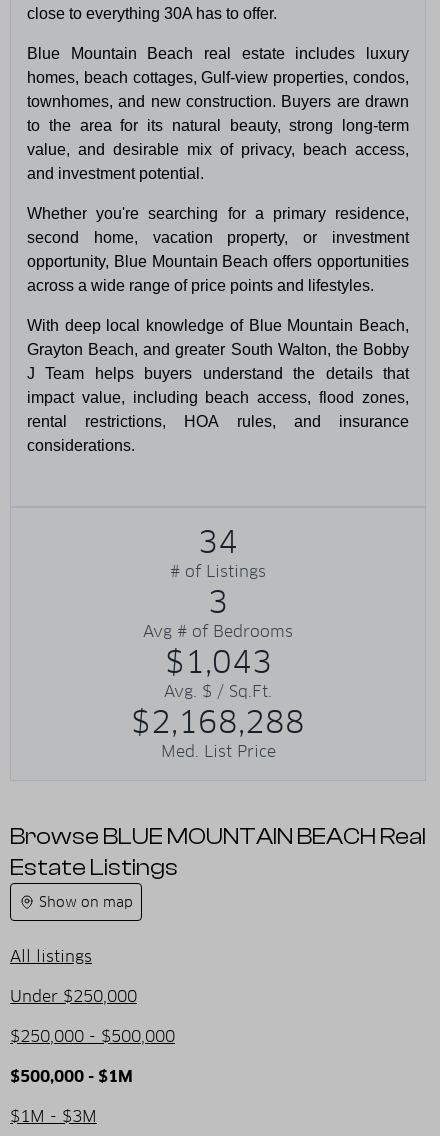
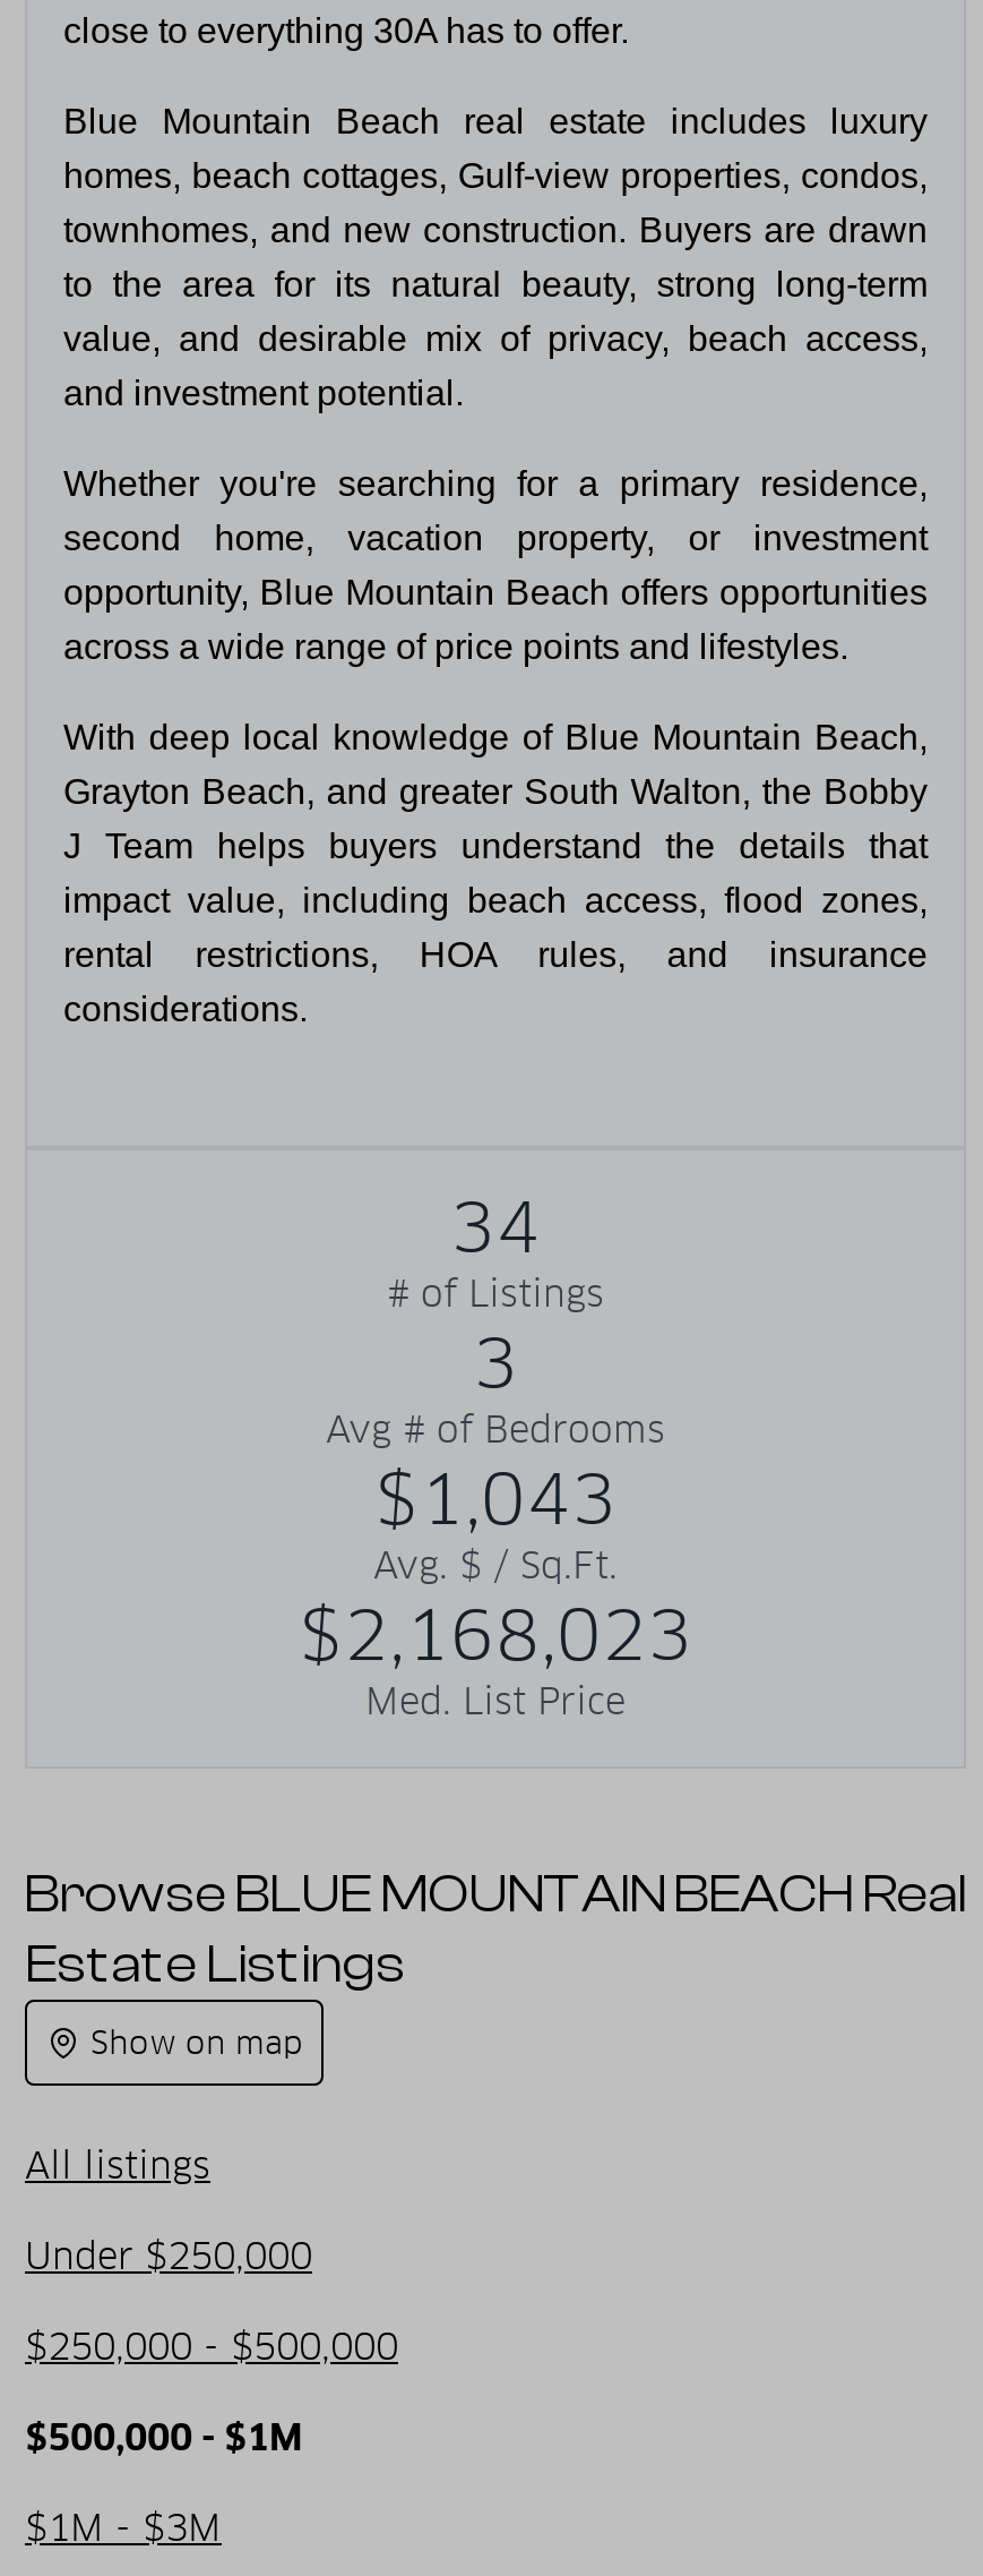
- $2,168,288
+ $2,168,023
